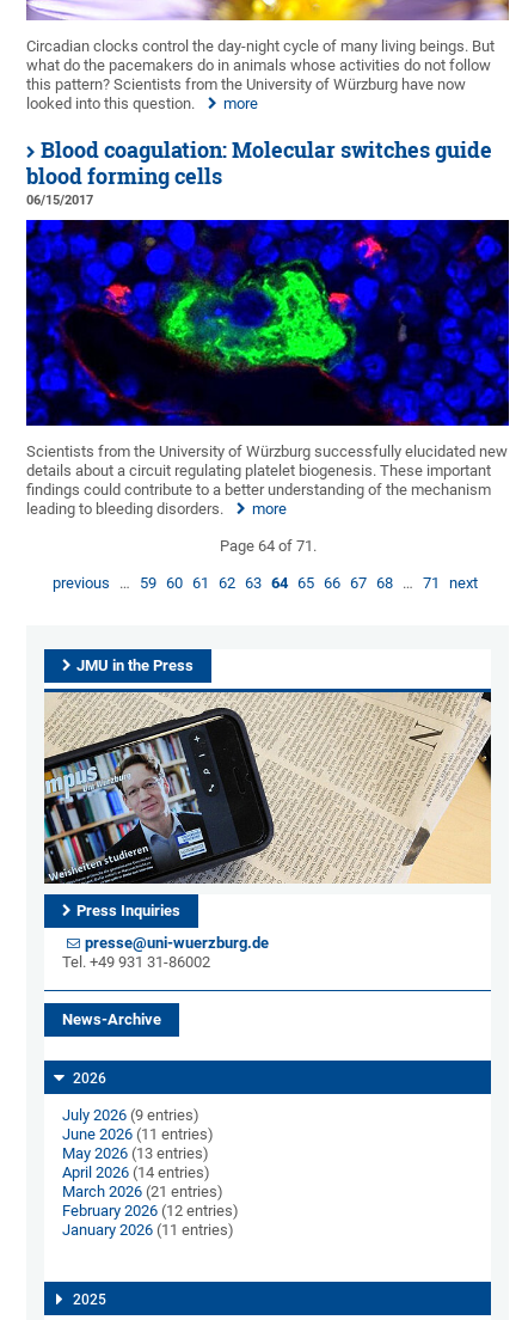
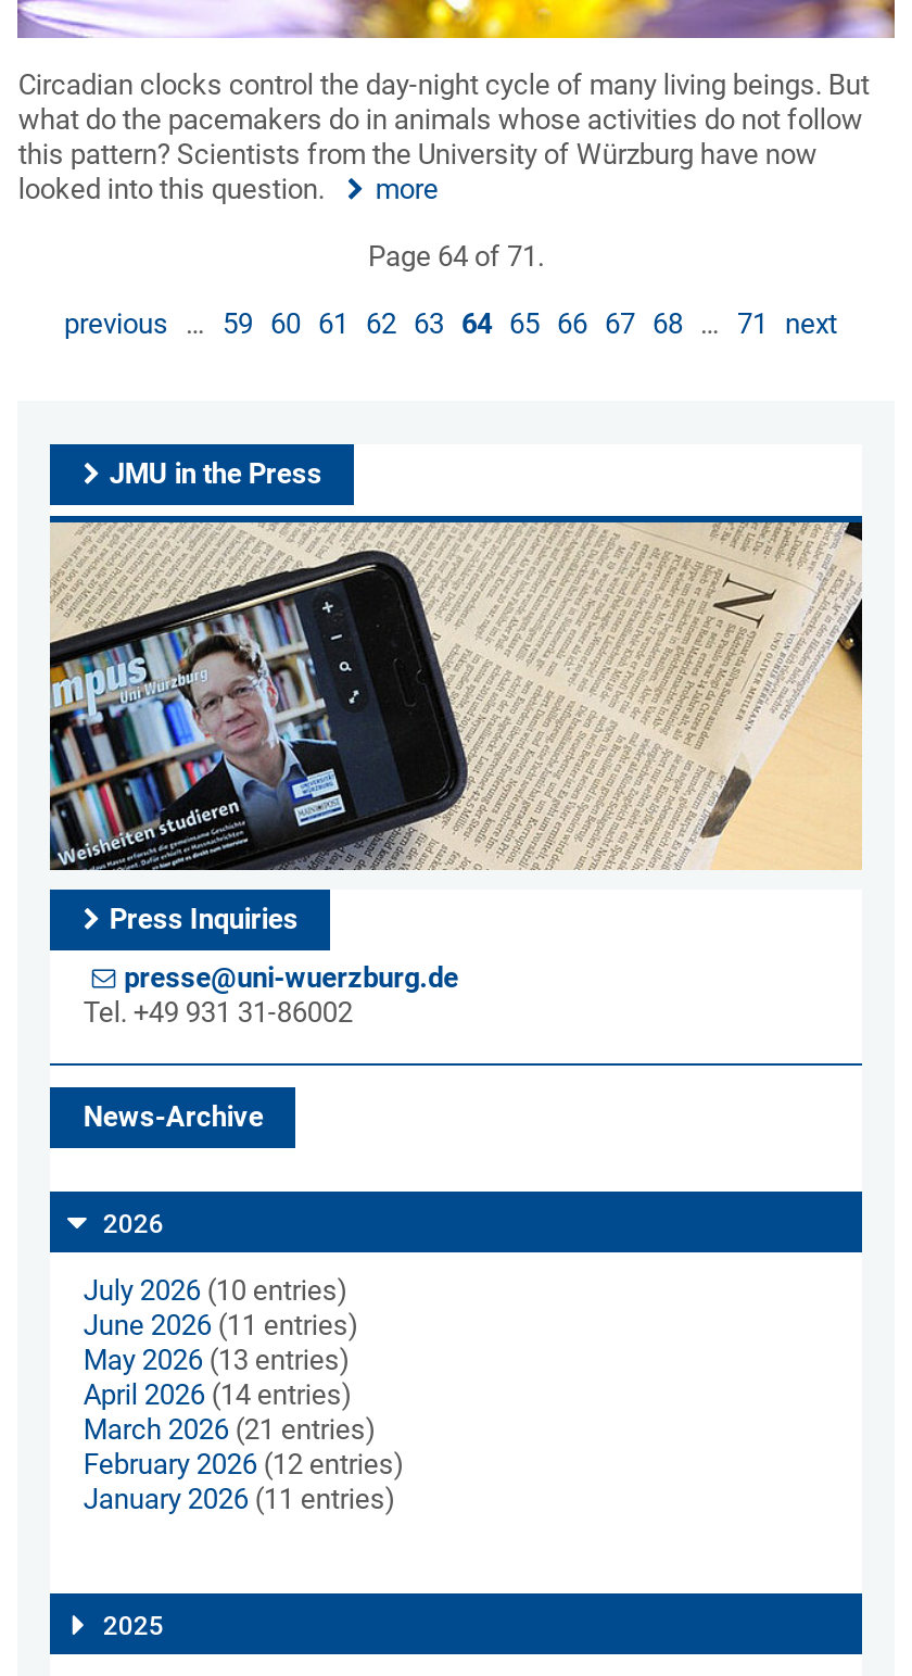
- Blood coagulation: Molecular switches guide
- blood forming cells
- 06/15/2017

- [image]
- Scientists from the University of Würzburg successfully elucidated new
- details about a circuit regulating platelet biogenesis. These important
- findings could contribute to a better understanding of the mechanism
- leading to bleeding disorders.
- more

- July 2026 (9 entries)
+ July 2026 (10 entries)
